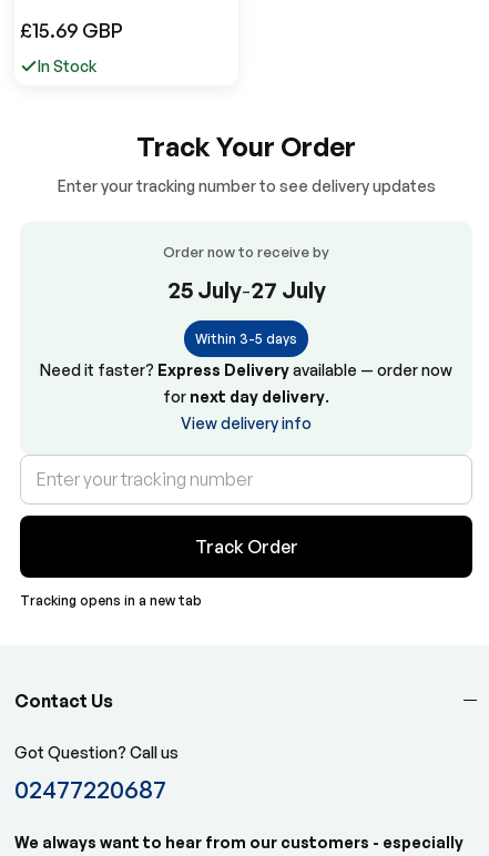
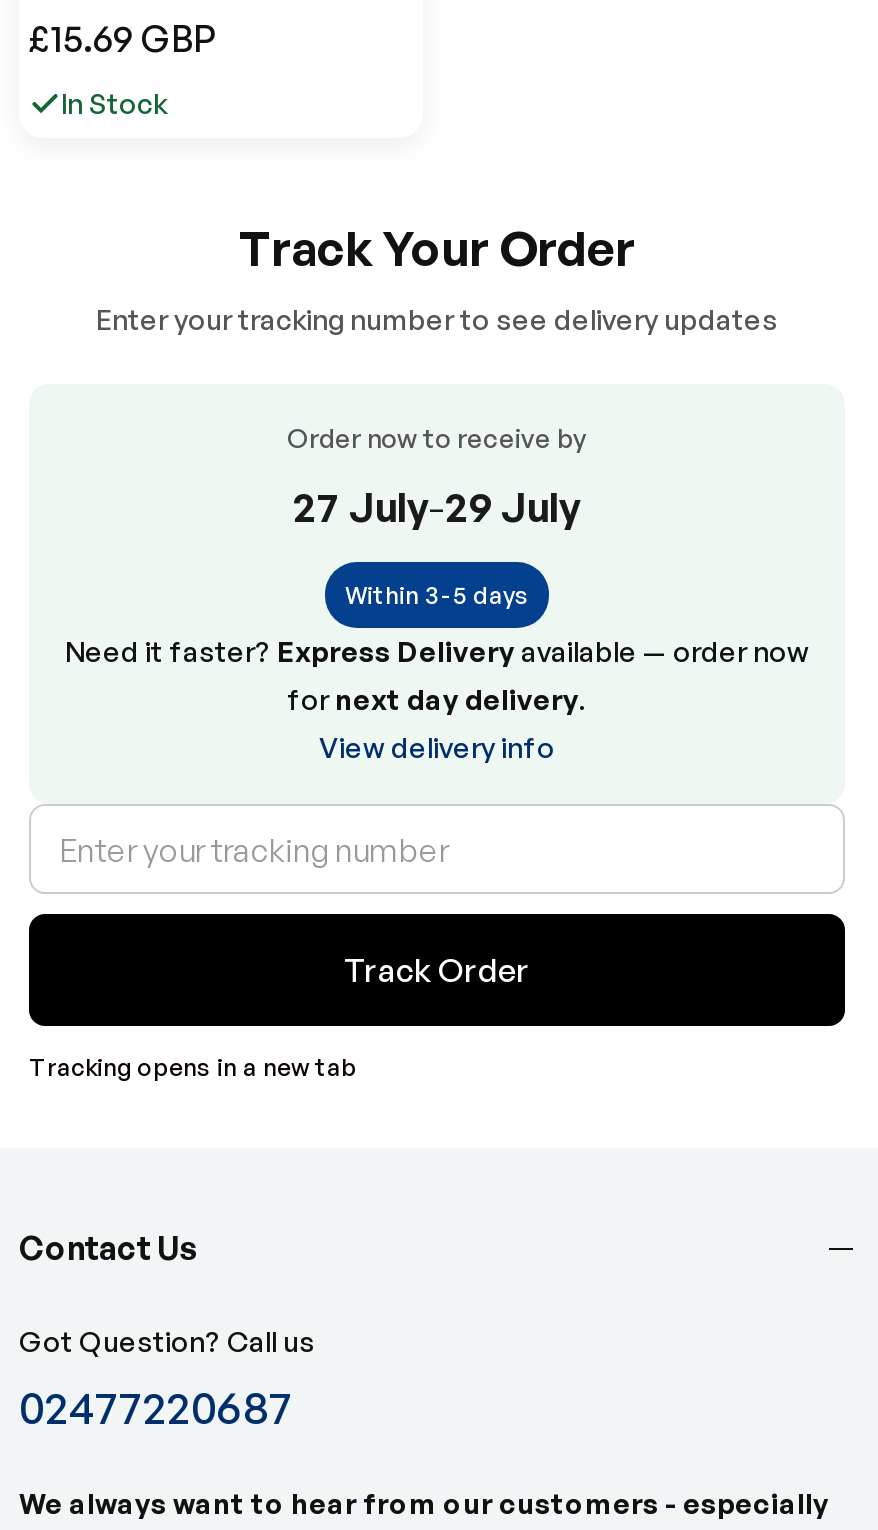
- 25 July-27 July
+ 27 July-29 July
